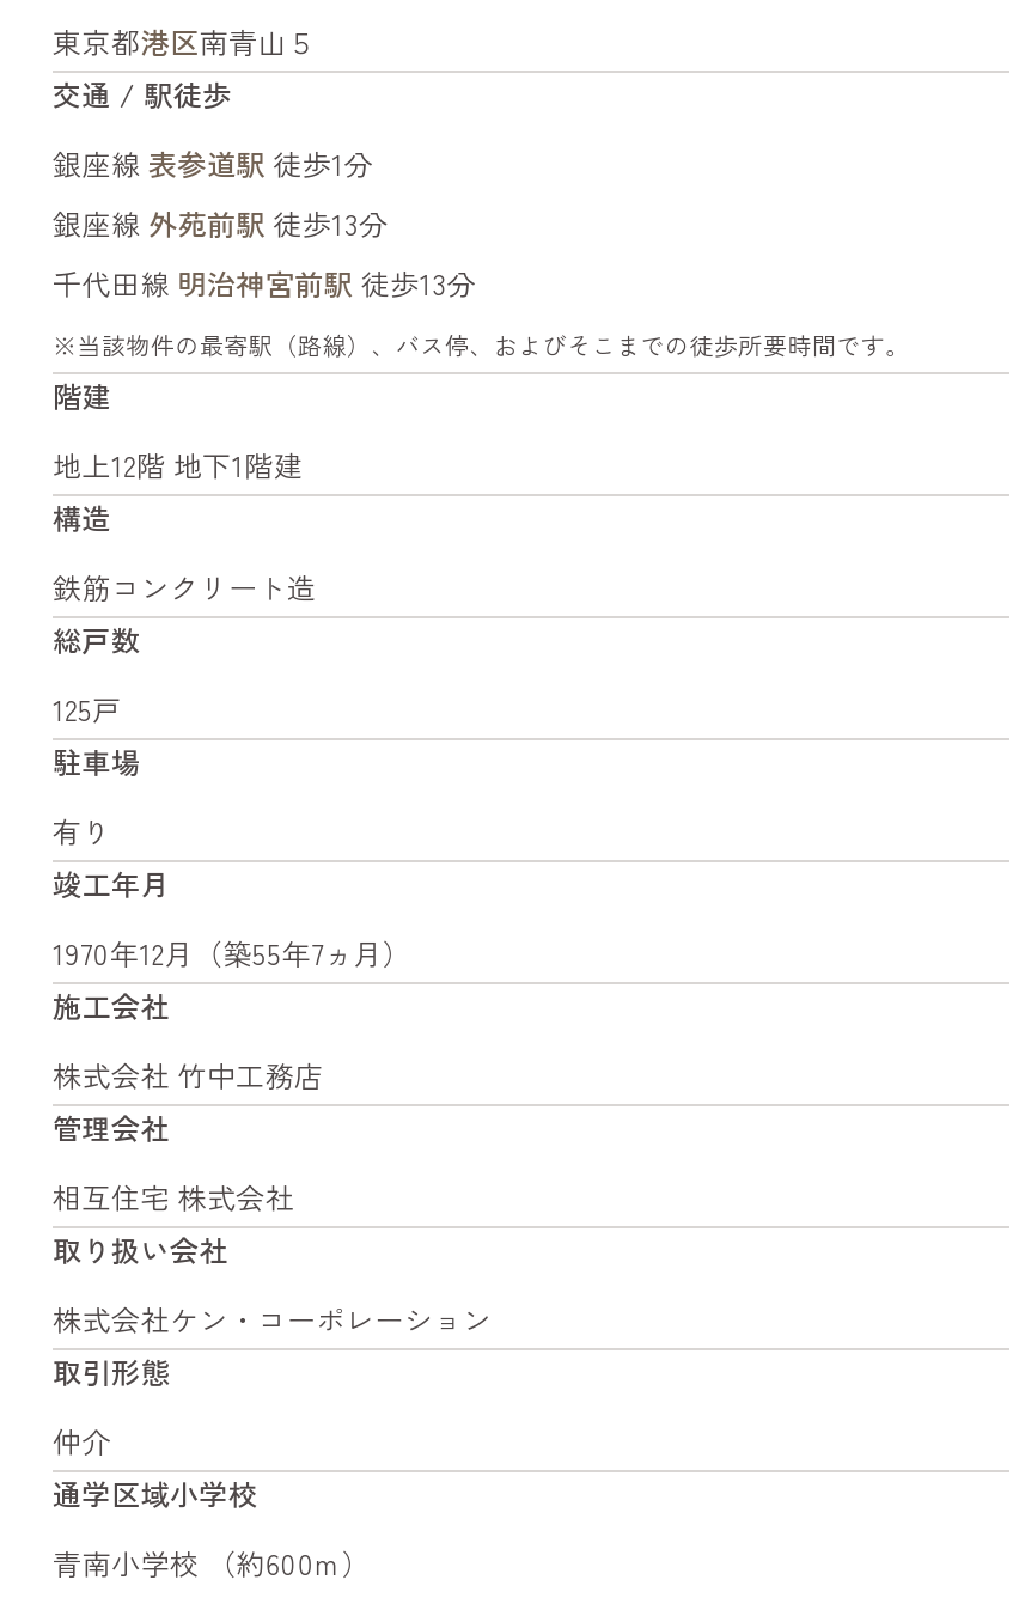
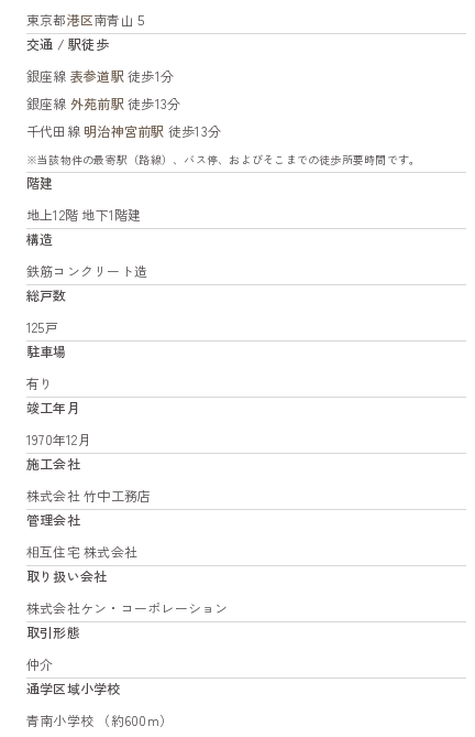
- 1970年12月（築55年7ヵ月）
+ 1970年12月
